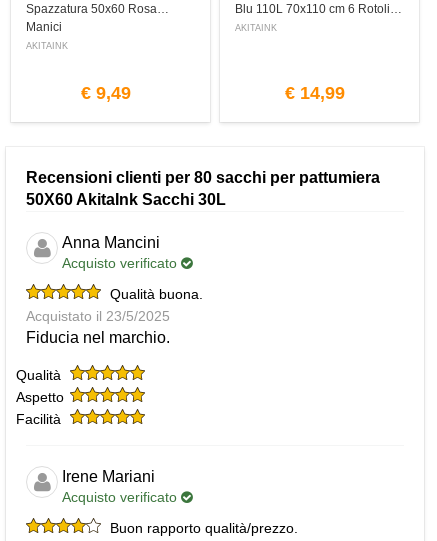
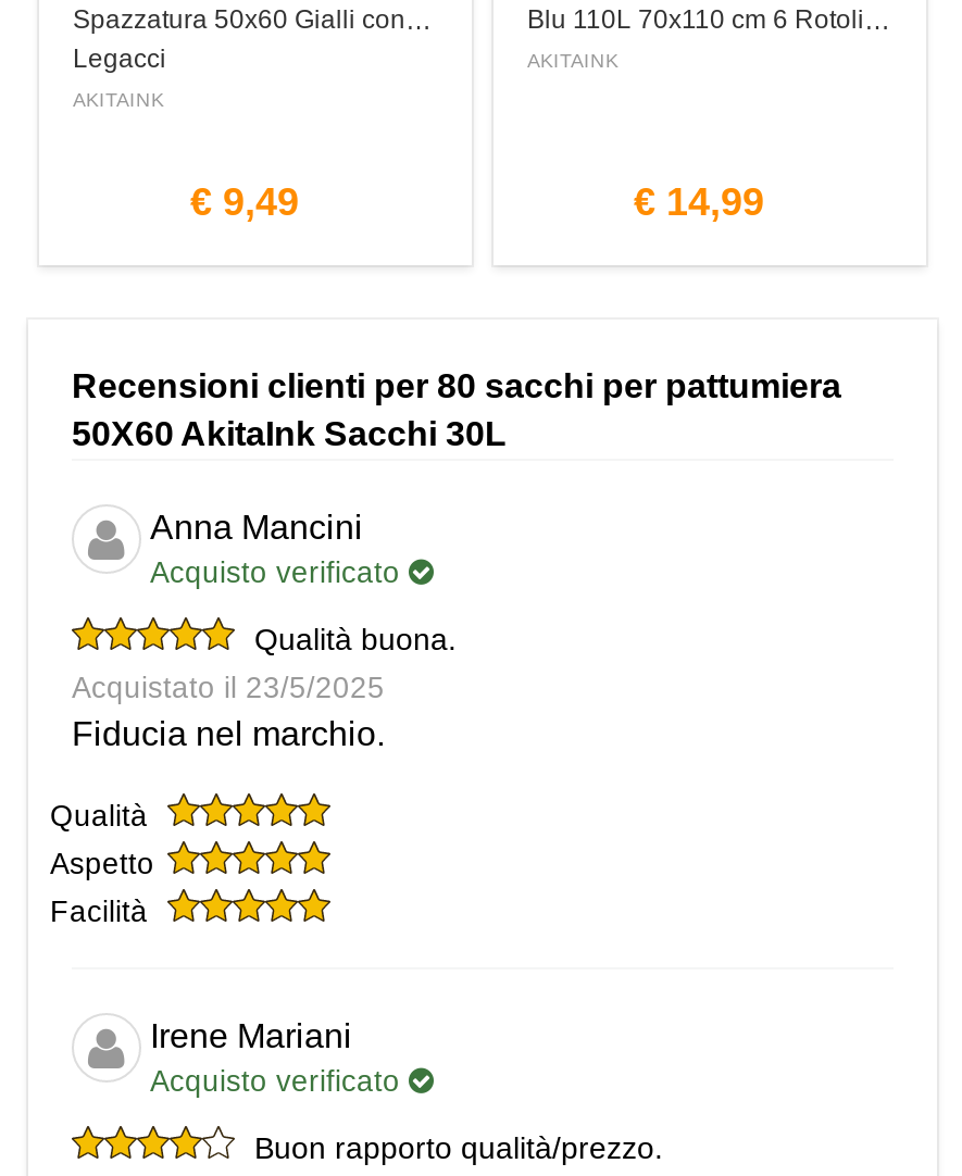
- Spazzatura 50x60 Rosa
- Manici
+ Spazzatura 50x60 Gialli con
+ Legacci
